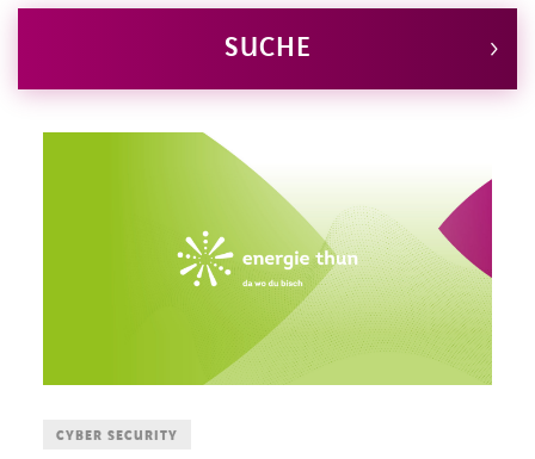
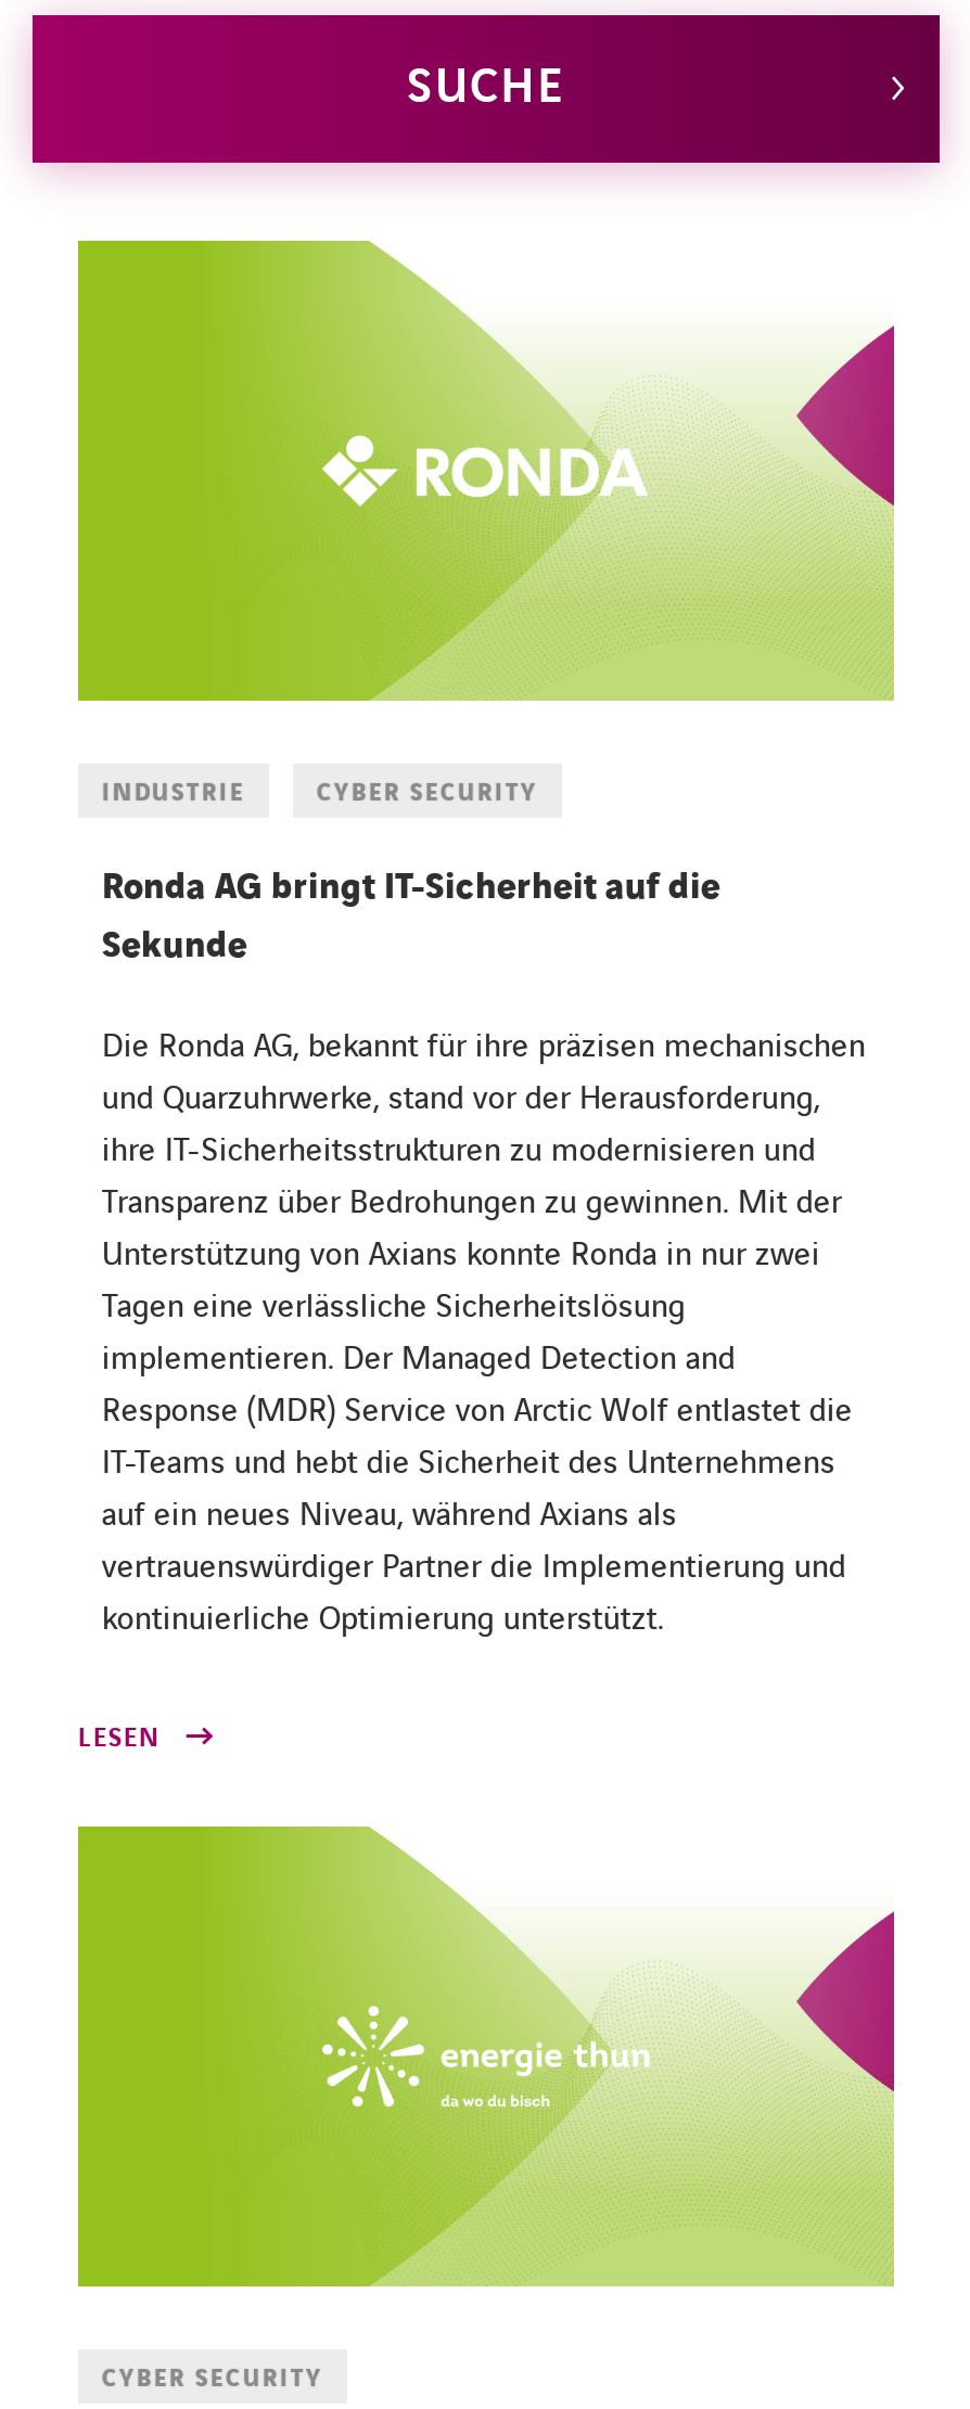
+ INDUSTRIE
+ CYBER SECURITY
+ Ronda AG bringt IT-Sicherheit auf die
+ Sekunde
+ Die Ronda AG, bekannt für ihre präzisen mechanischen
+ und Quarzuhrwerke, stand vor der Herausforderung,
+ ihre IT-Sicherheitsstrukturen zu modernisieren und
+ Transparenz über Bedrohungen zu gewinnen. Mit der
+ Unterstützung von Axians konnte Ronda in nur zwei
+ Tagen eine verlässliche Sicherheitslösung
+ implementieren. Der Managed Detection and
+ Response (MDR) Service von Arctic Wolf entlastet die
+ IT-Teams und hebt die Sicherheit des Unternehmens
+ auf ein neues Niveau, während Axians als
+ vertrauenswürdiger Partner die Implementierung und
+ kontinuierliche Optimierung unterstützt.
+ LESEN

+ [image]
